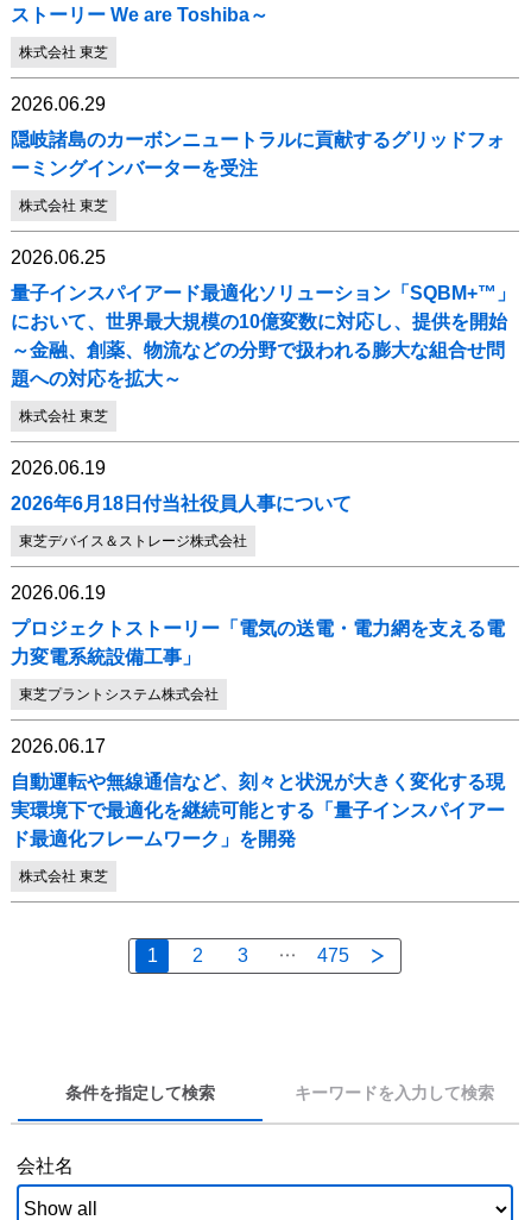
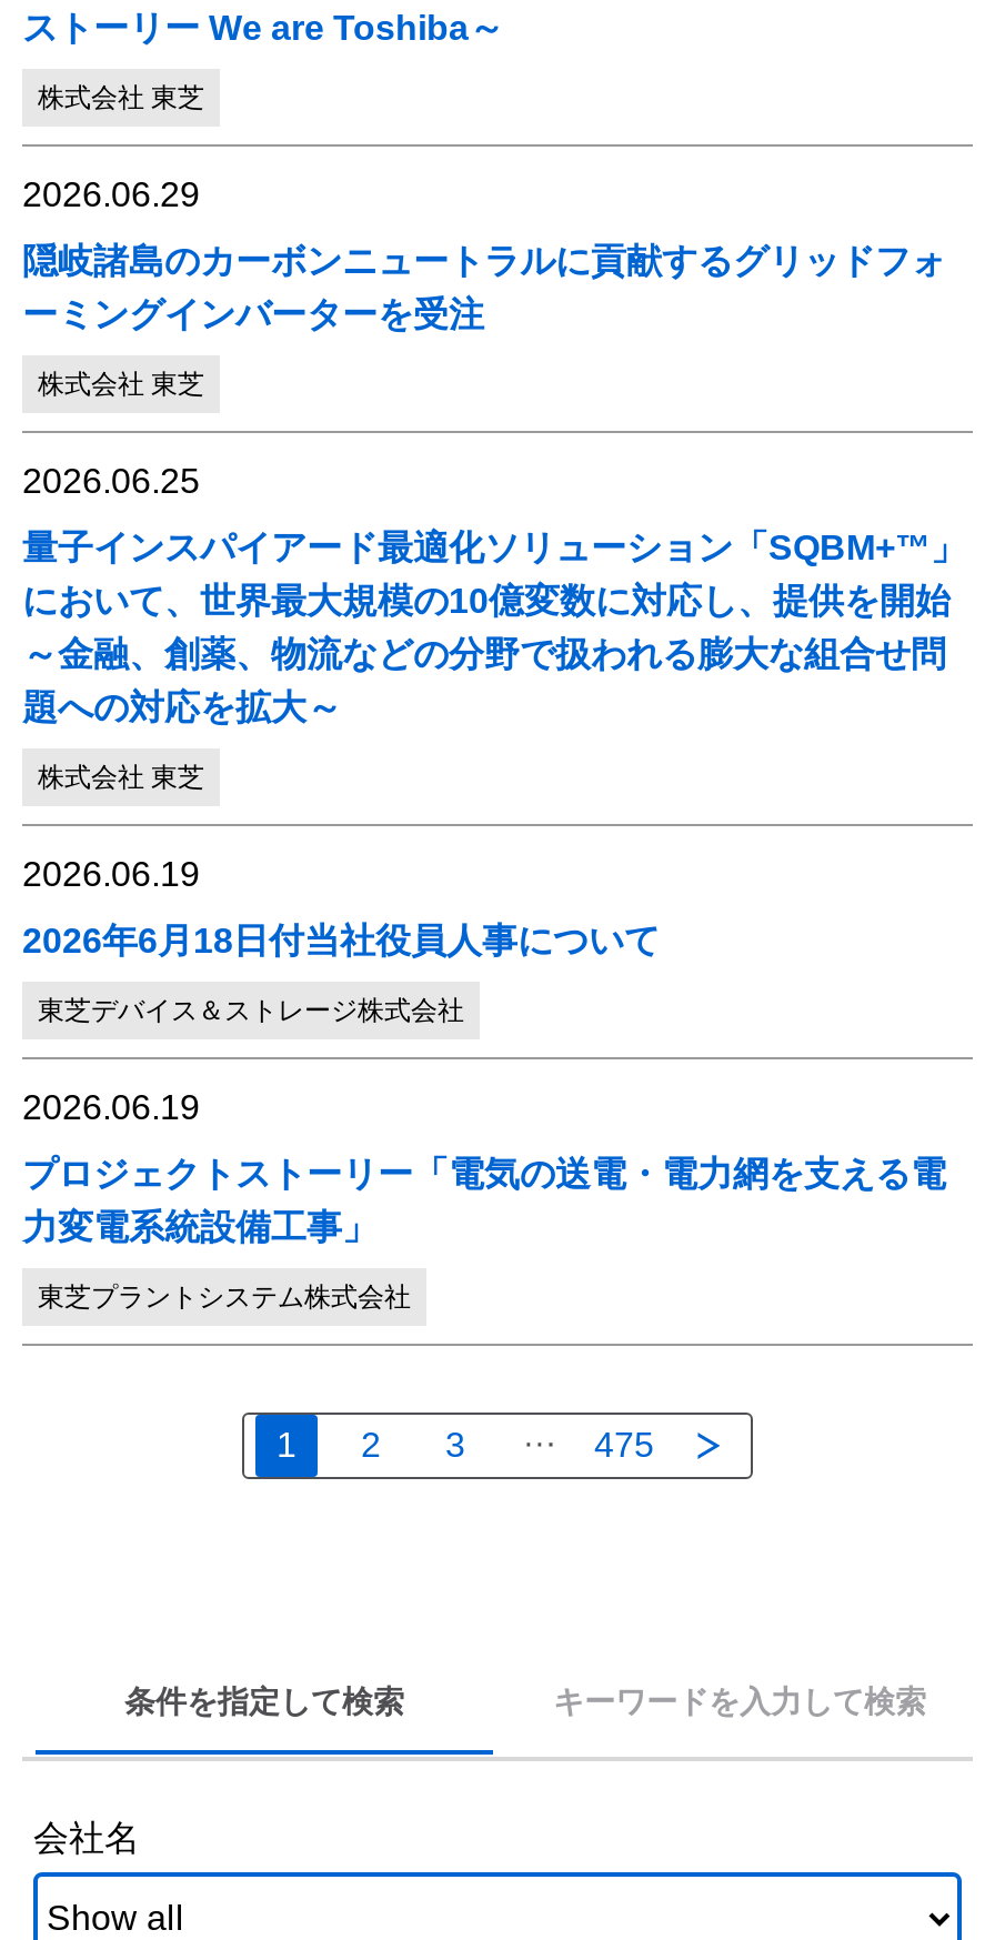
- 2026.06.17
- 自動運転や無線通信など、刻々と状況が大きく変化する現
- 実環境下で最適化を継続可能とする「量子インスパイアー
- ド最適化フレームワーク」を開発
- 株式会社 東芝
